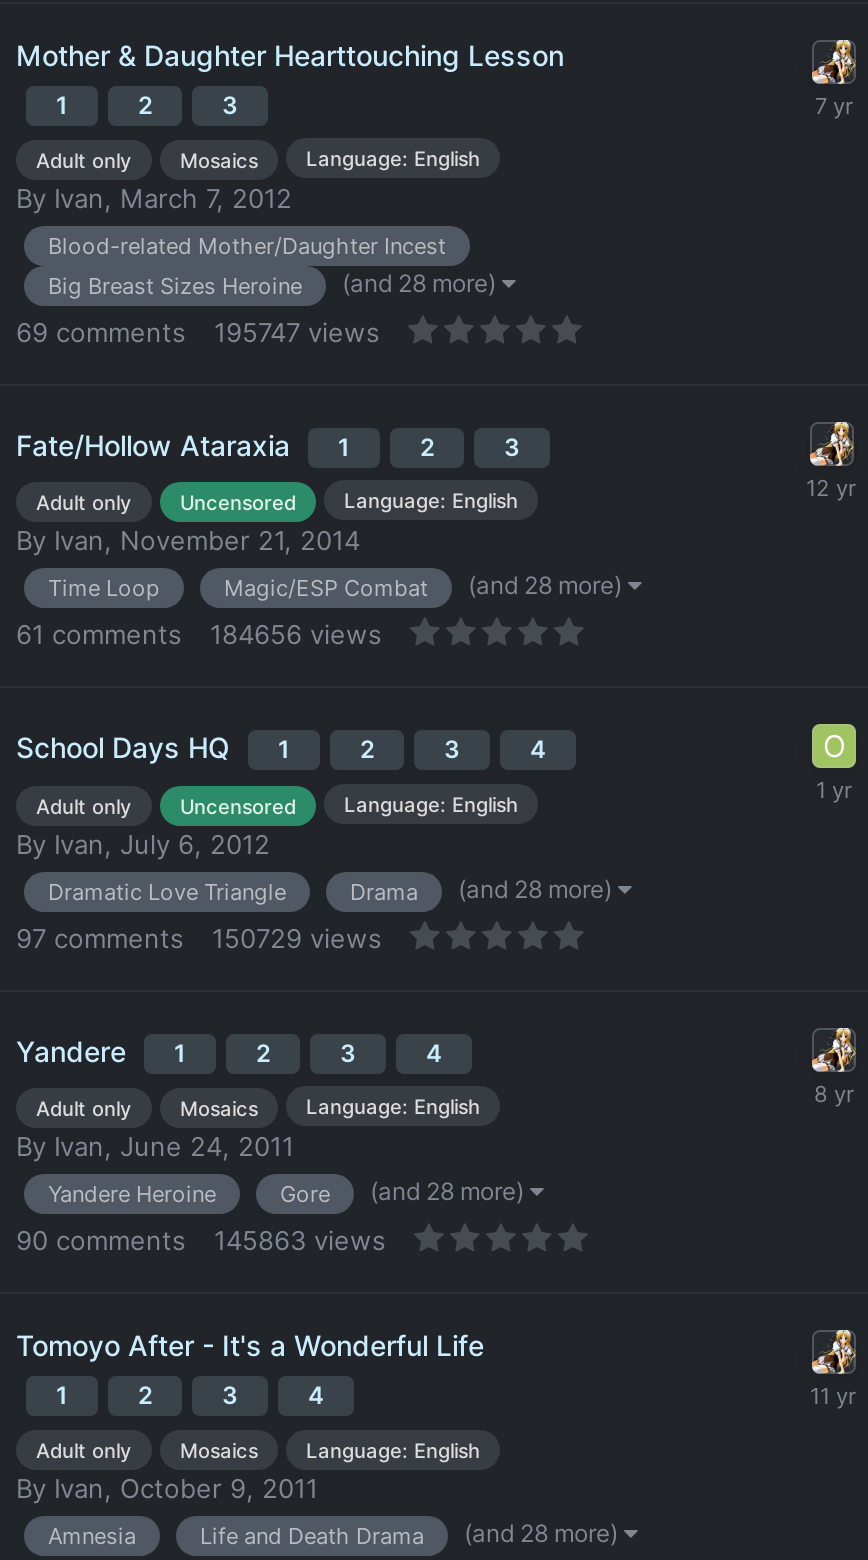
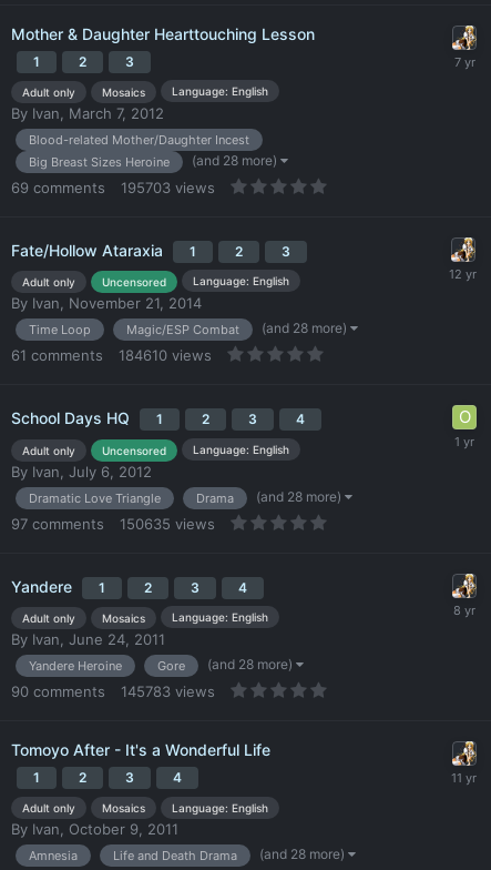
- 69 comments 195747 views
+ 69 comments 195703 views

- 61 comments 184656 views
+ 61 comments 184610 views

- 97 comments 150729 views
+ 97 comments 150635 views

- 90 comments 145863 views
+ 90 comments 145783 views
